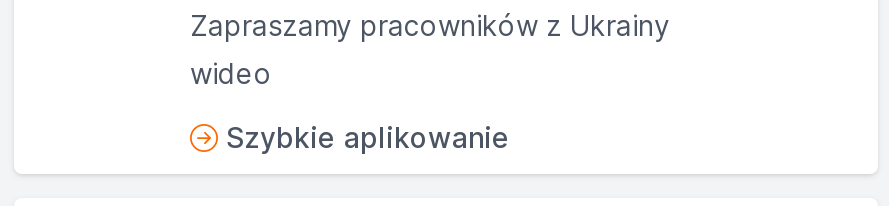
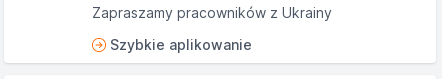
- wideo
